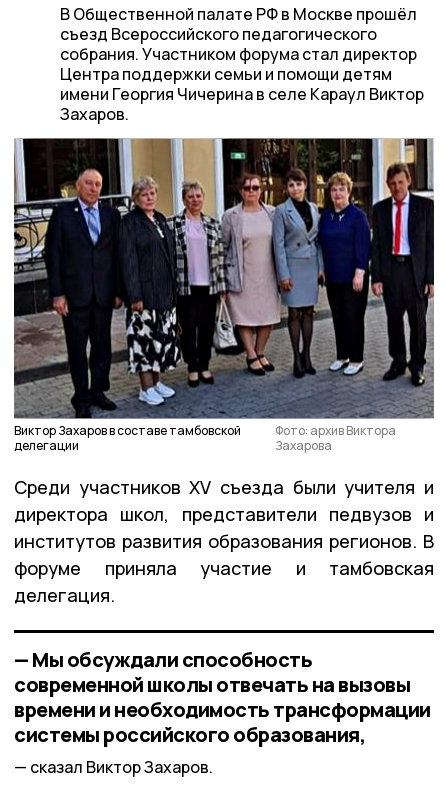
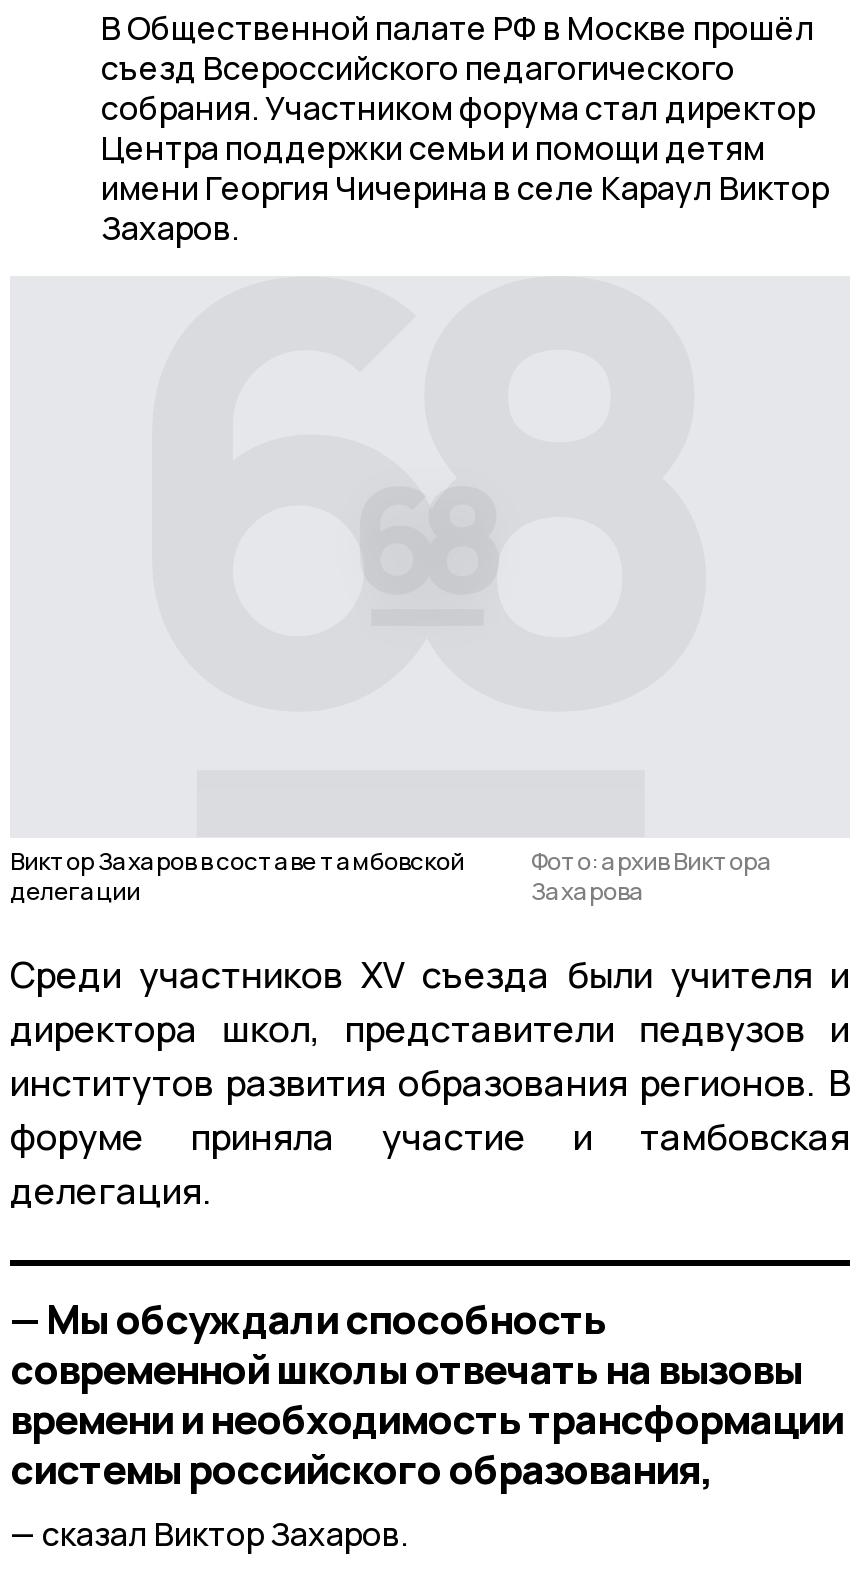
- [image]
